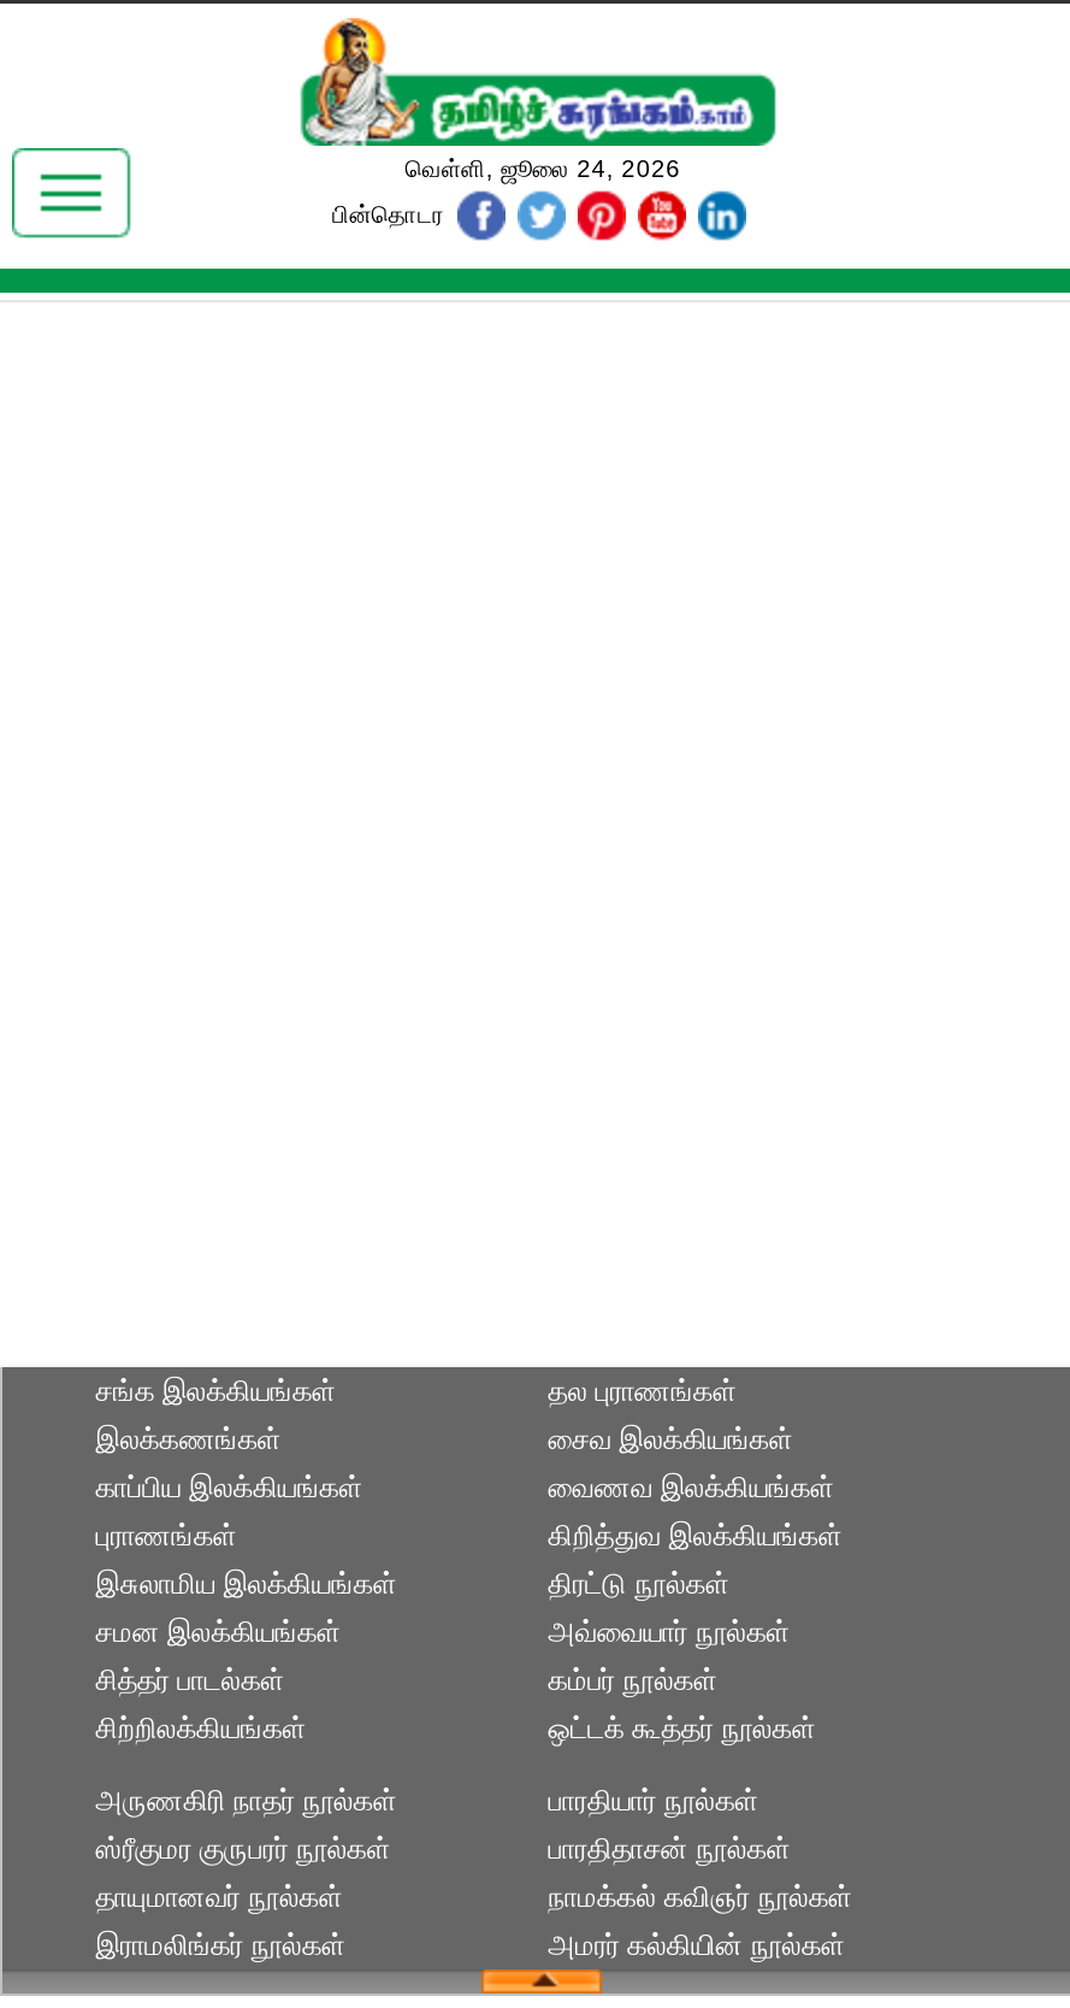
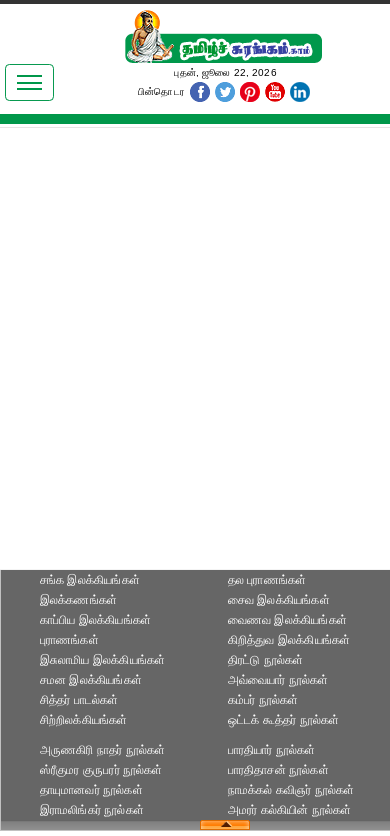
- வெள்ளி, ஜூலை 24, 2026
+ புதன், ஜூலை 22, 2026
